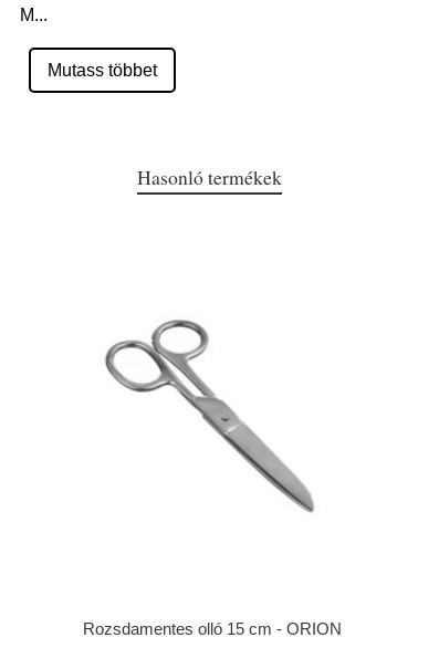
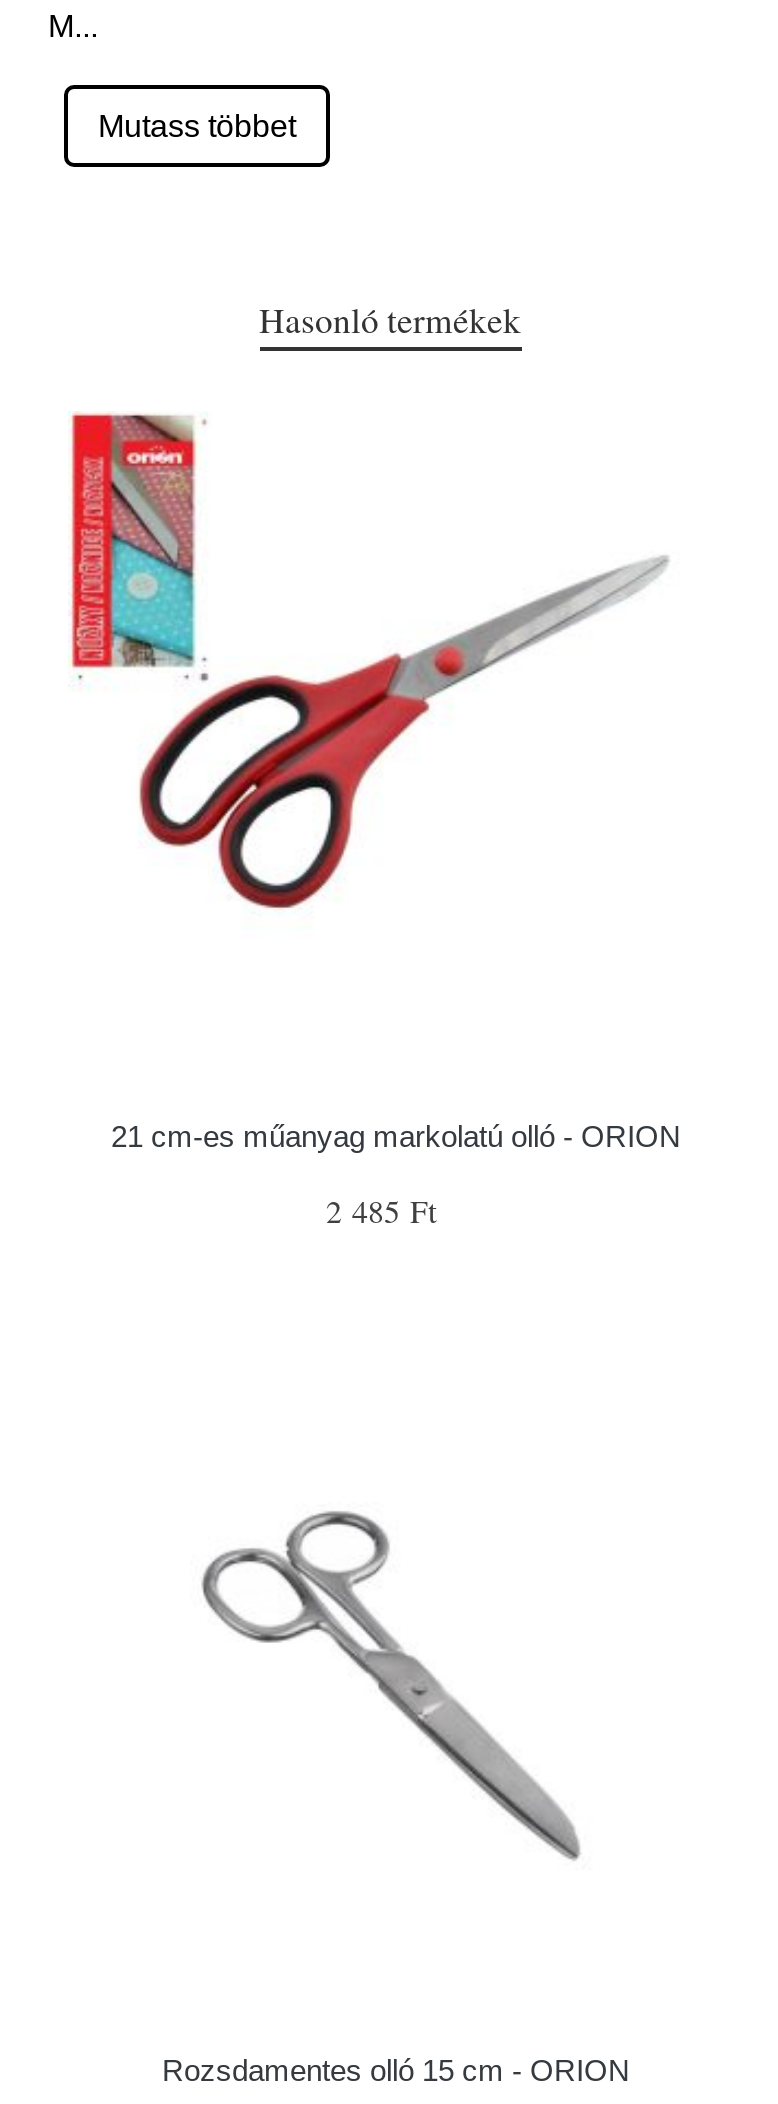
+ [image]

+ 21 cm-es műanyag markolatú olló - ORION
+ 2 485 Ft
